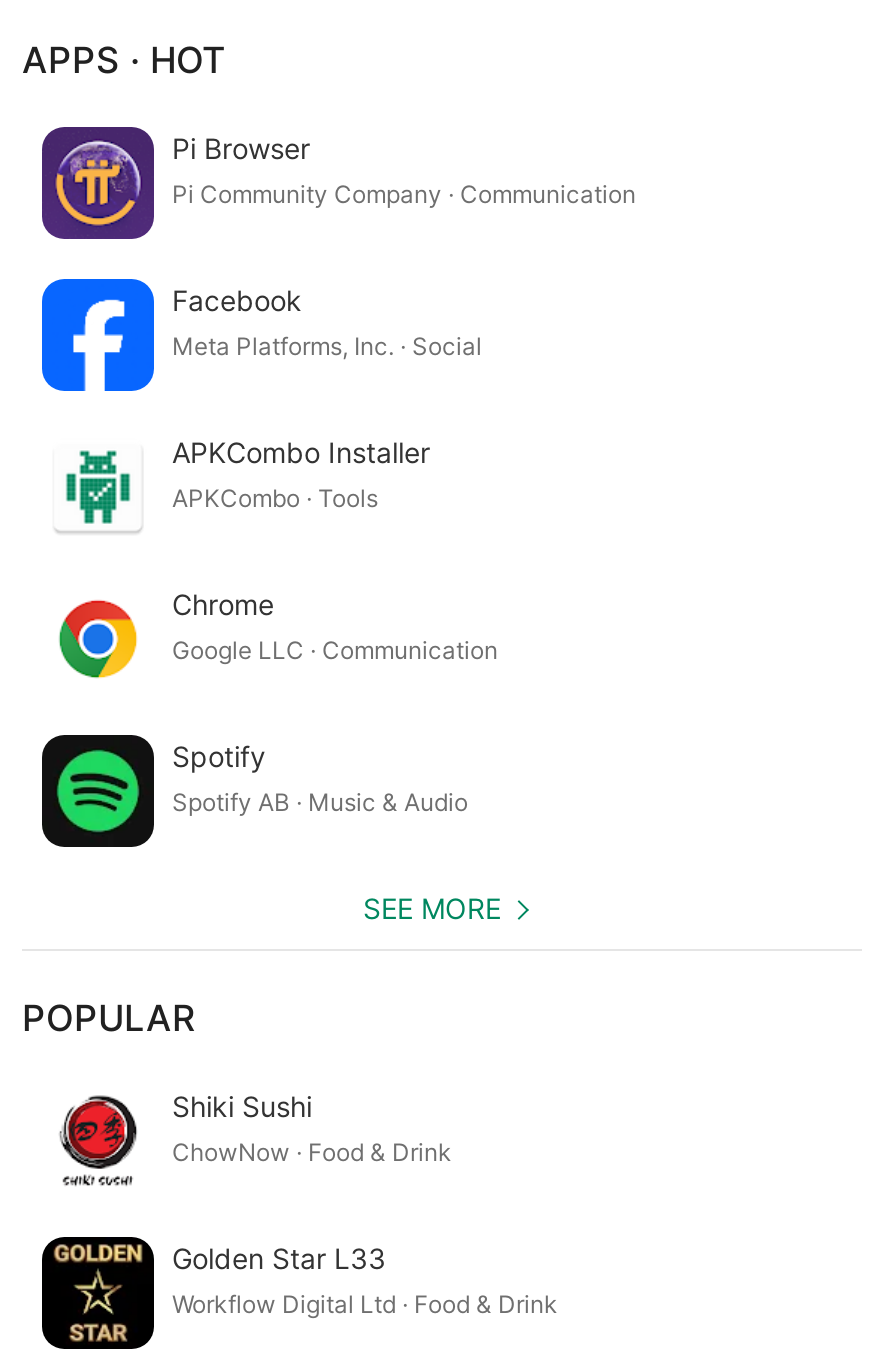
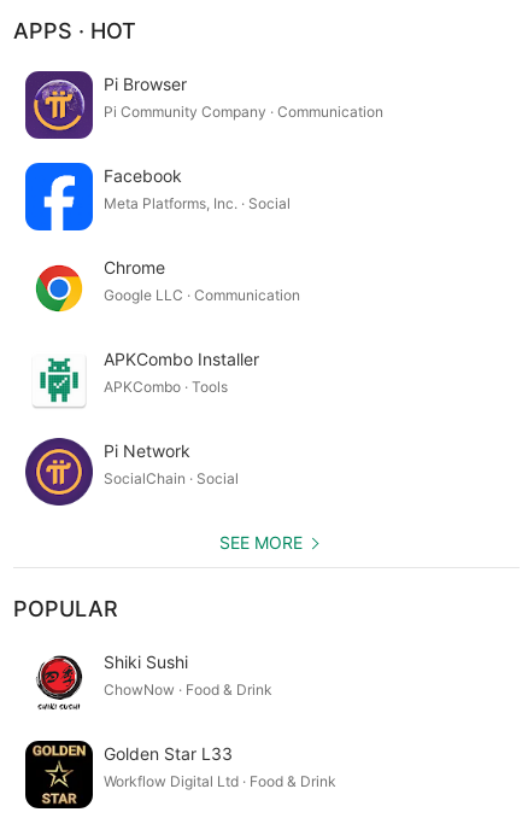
moved down: [image] | APKCombo Installer | APKCombo · Tools

moved up: [image] | Chrome | Google LLC · Communication

- [image]
- Spotify
- Spotify AB · Music & Audio
+ [image]
+ Pi Network
+ SocialChain · Social
